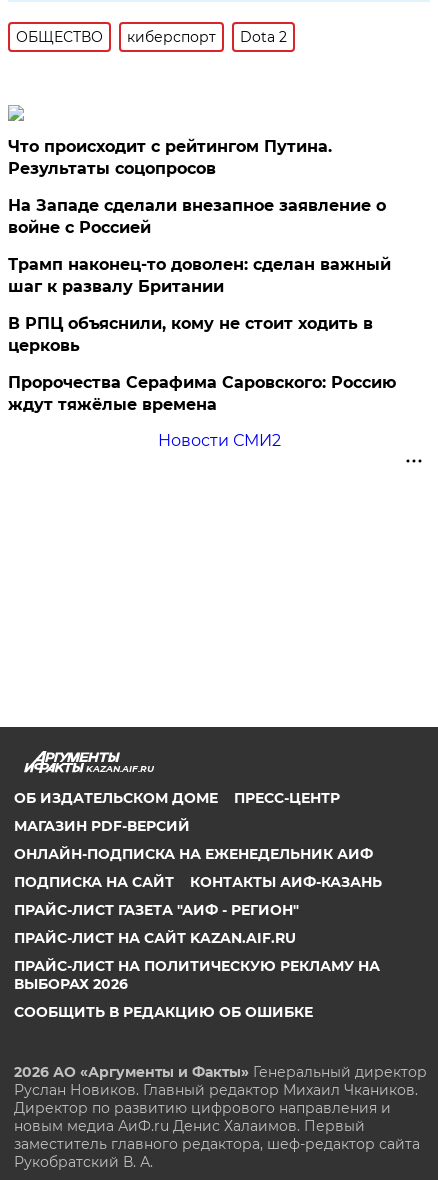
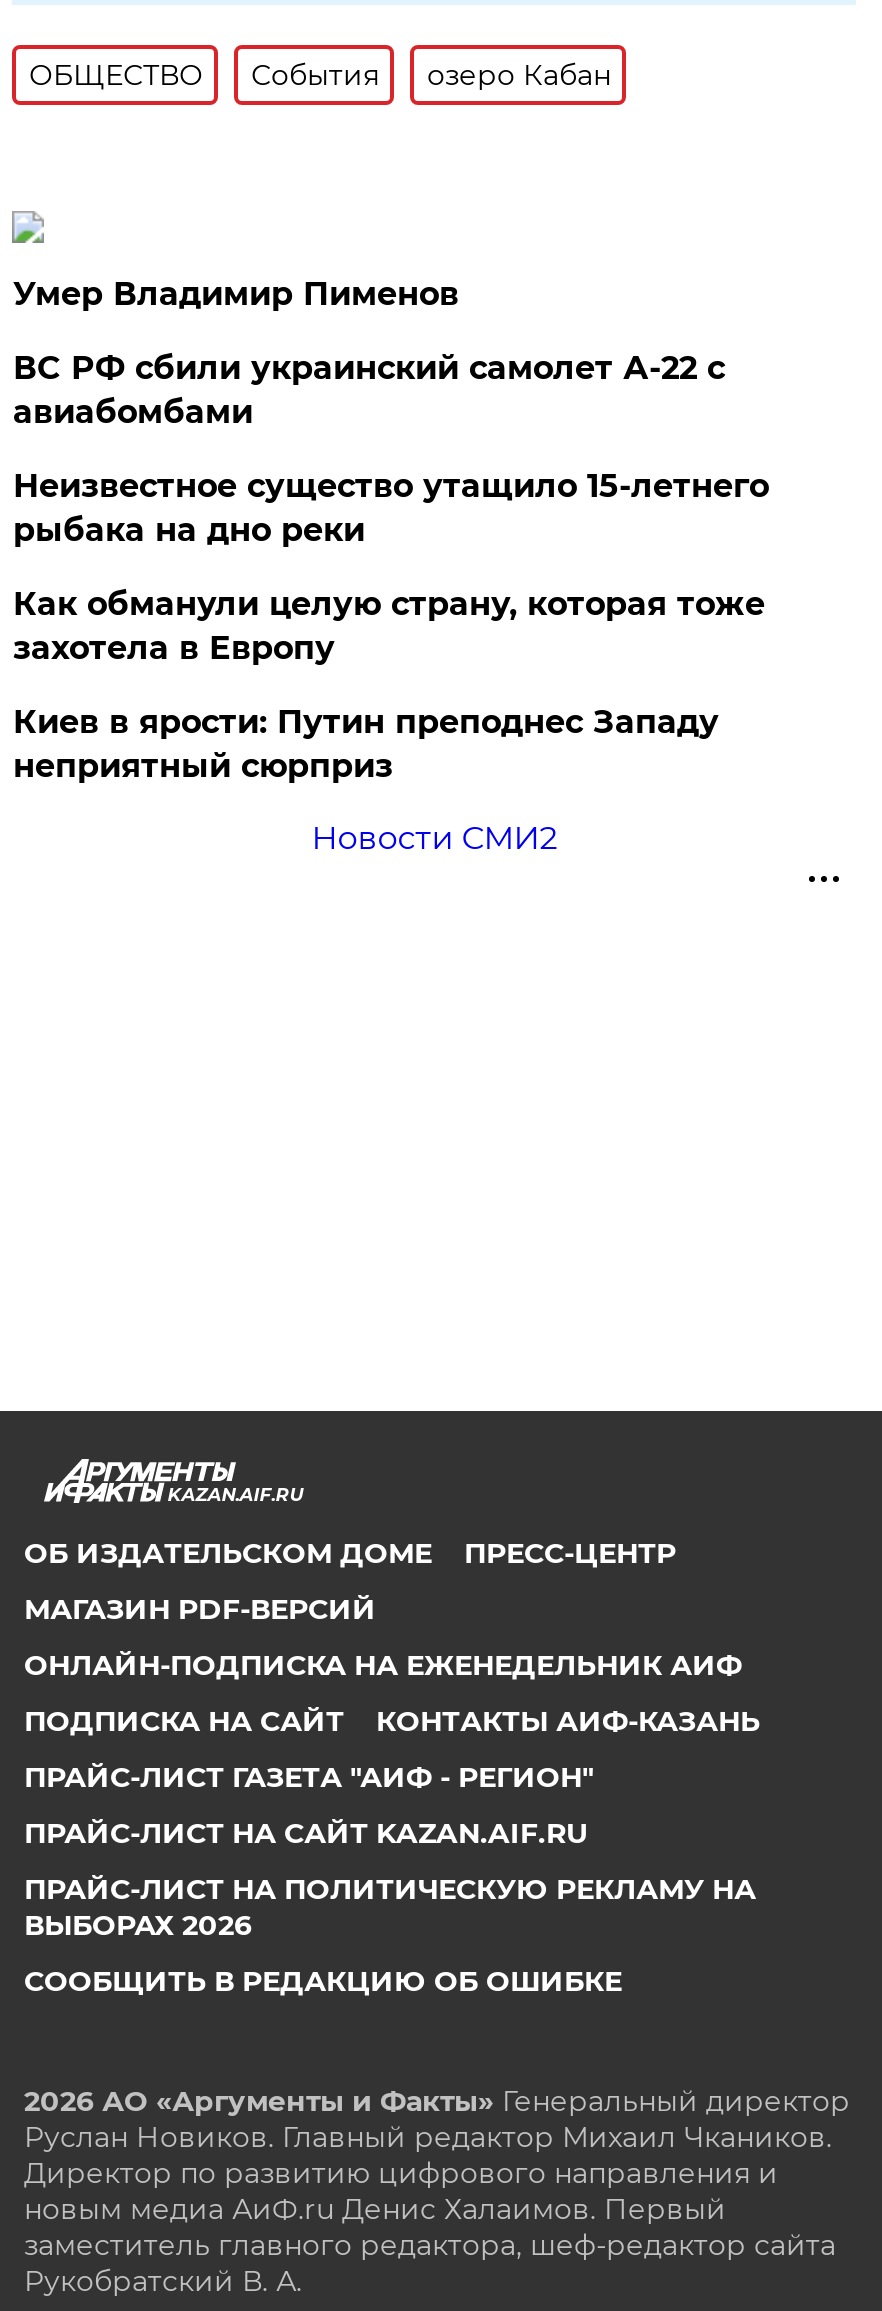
- киберспорт
- Dota 2
+ События
+ озеро Кабан

- Что происходит с рейтингом Путина.
- Результаты соцопросов
+ Умер Владимир Пименов

- На Западе сделали внезапное заявление о
- войне с Россией
+ ВС РФ сбили украинский самолет А-22 с
+ авиабомбами

- Трамп наконец-то доволен: сделан важный
- шаг к развалу Британии
+ Неизвестное существо утащило 15-летнего
+ рыбака на дно реки

- В РПЦ объяснили, кому не стоит ходить в
- церковь
+ Как обманули целую страну, которая тоже
+ захотела в Европу

- Пророчества Серафима Саровского: Россию
- ждут тяжёлые времена
+ Киев в ярости: Путин преподнес Западу
+ неприятный сюрприз
